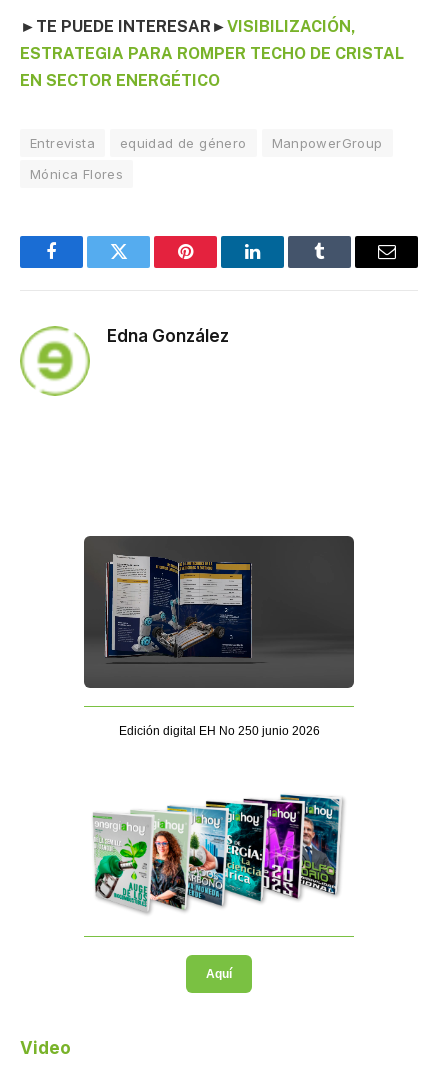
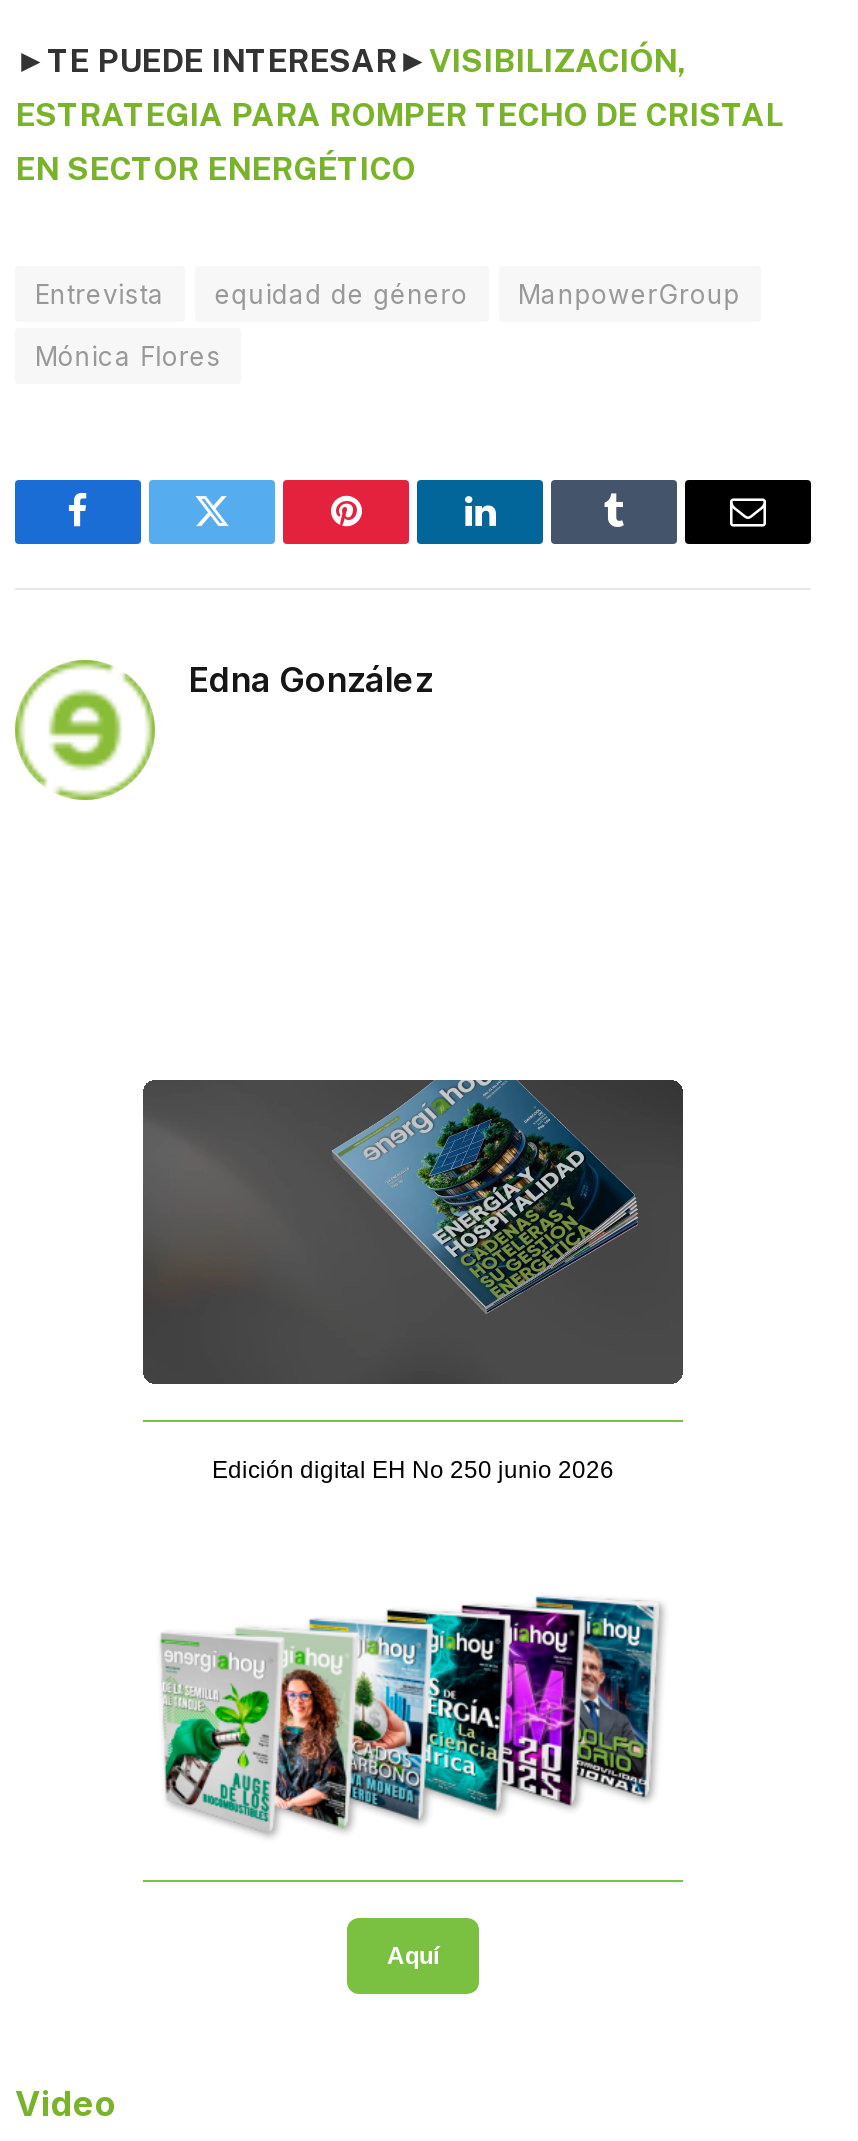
- [image]
+ [image]
